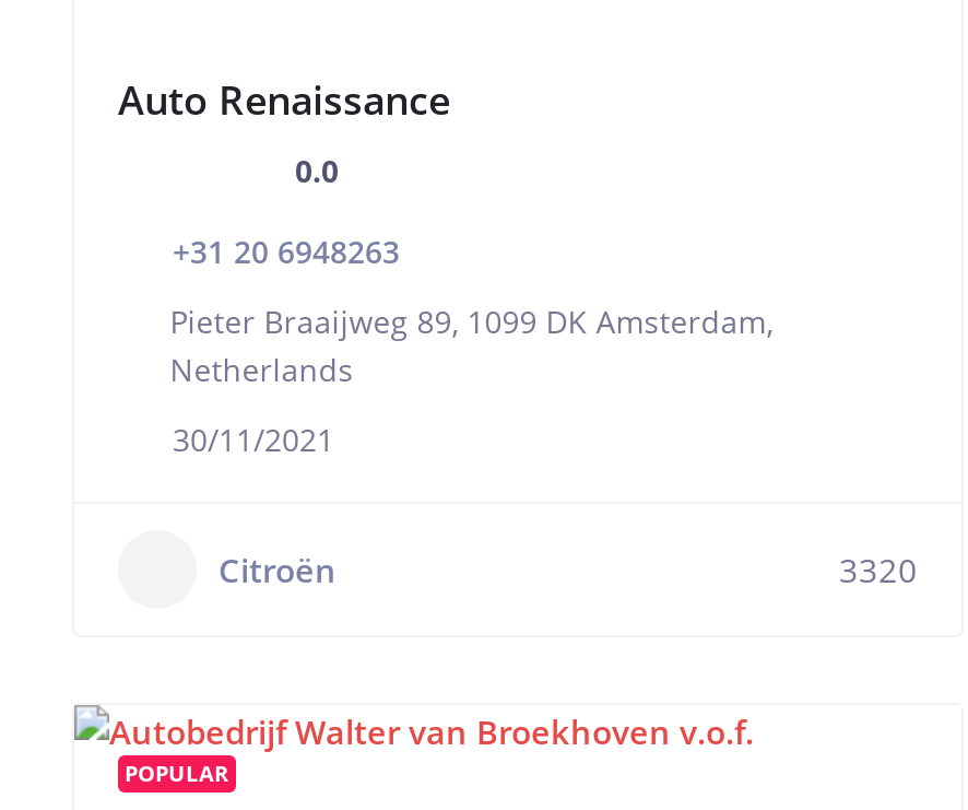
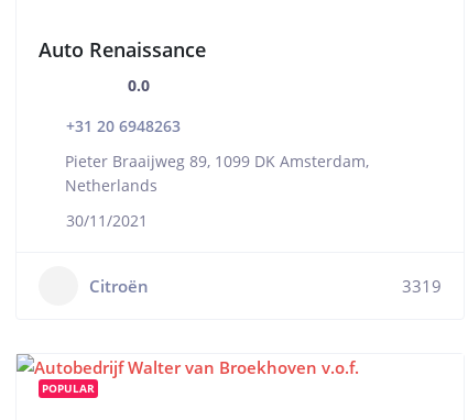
- 3320
+ 3319
